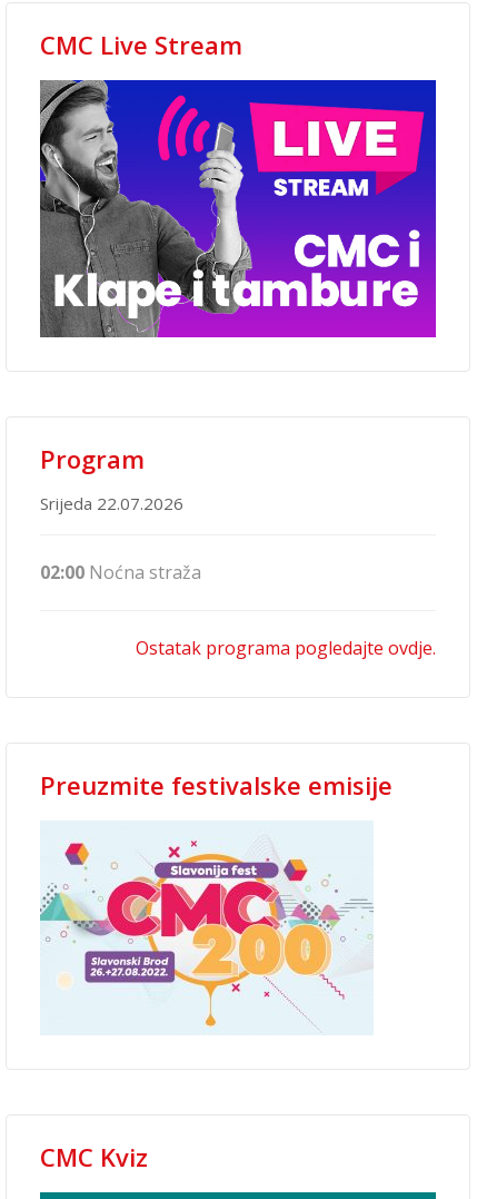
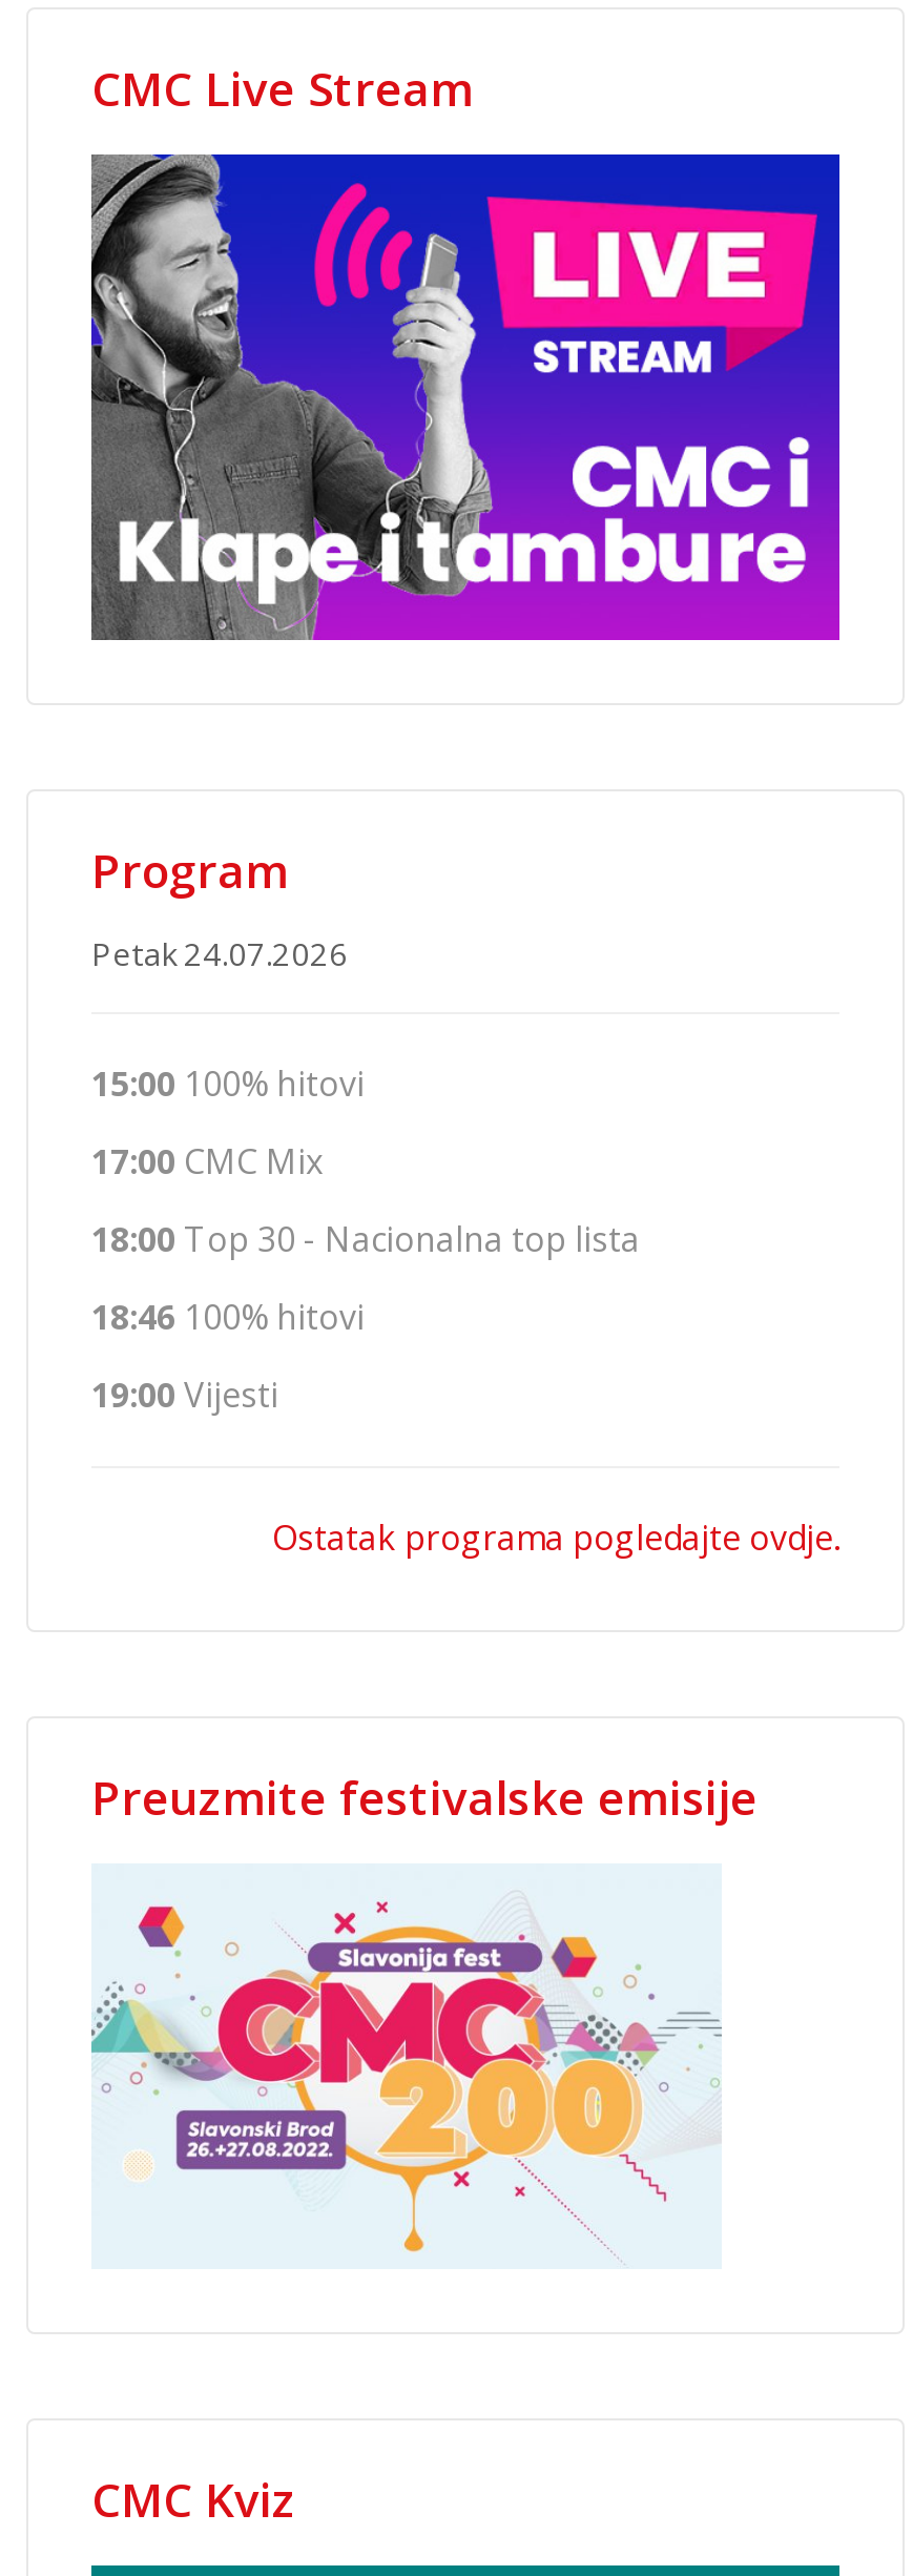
- Srijeda 22.07.2026
- 02:00 Noćna straža
+ Petak 24.07.2026
+ 15:00 100% hitovi
+ 17:00 CMC Mix
+ 18:00 Top 30 - Nacionalna top lista
+ 18:46 100% hitovi
+ 19:00 Vijesti
